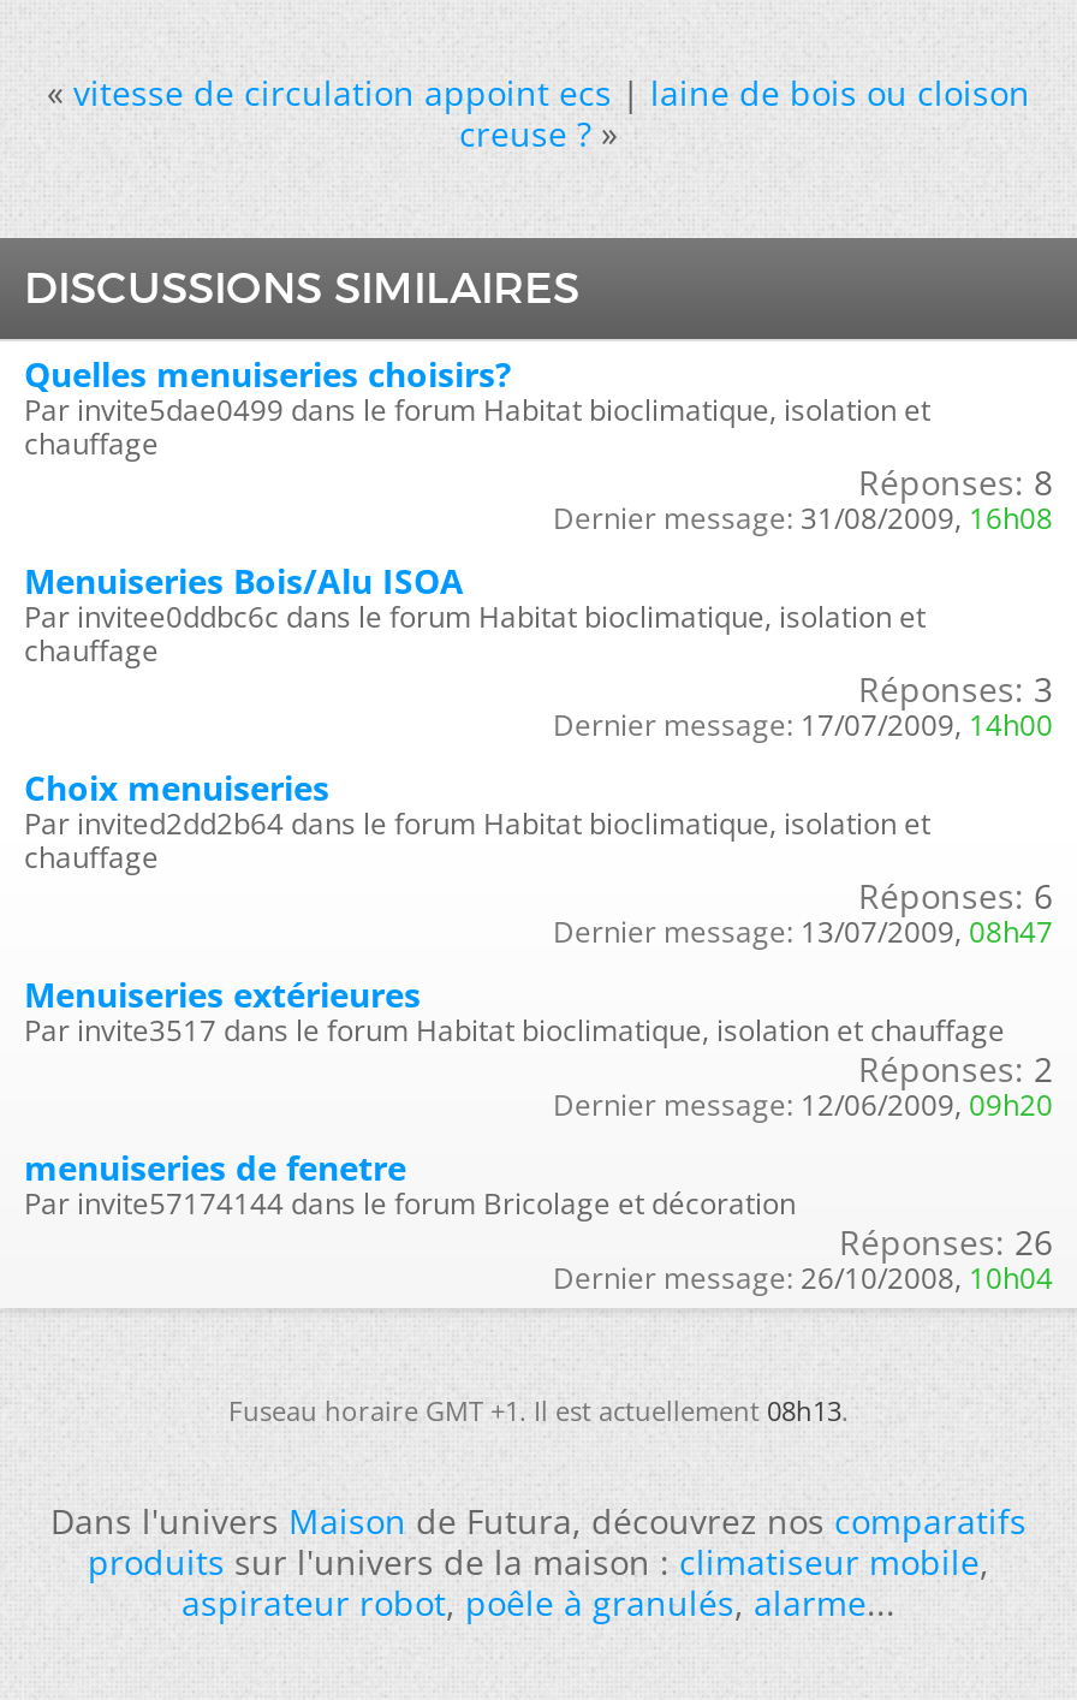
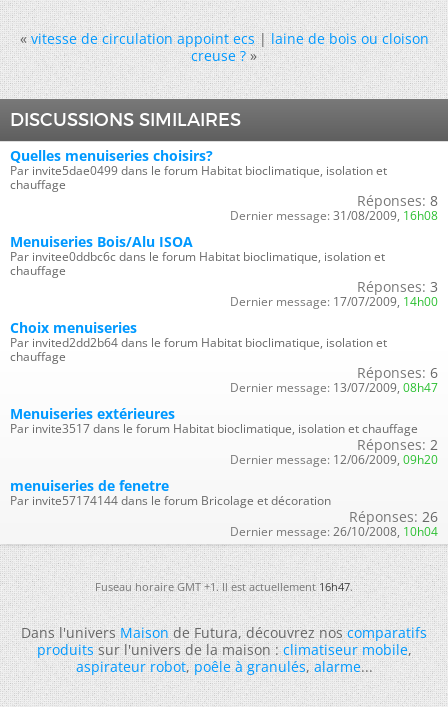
- Fuseau horaire GMT +1. Il est actuellement 08h13.
+ Fuseau horaire GMT +1. Il est actuellement 16h47.
